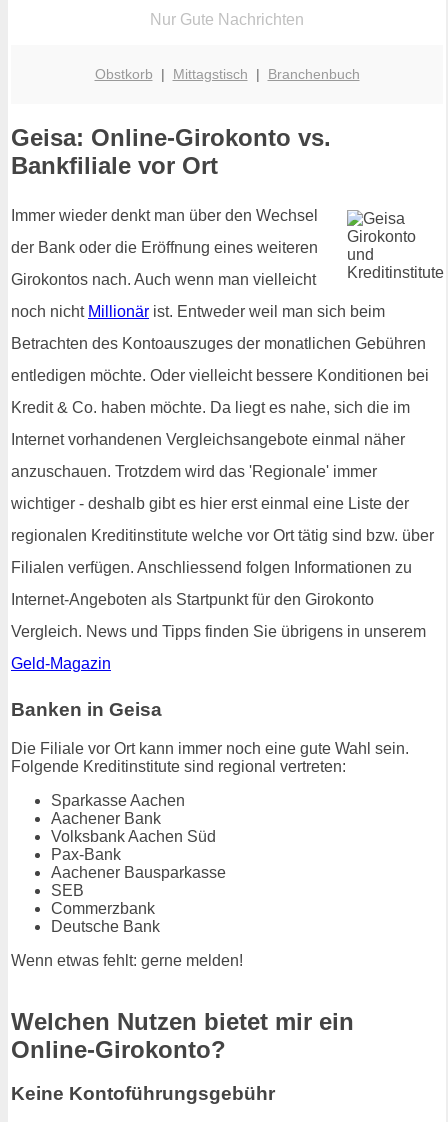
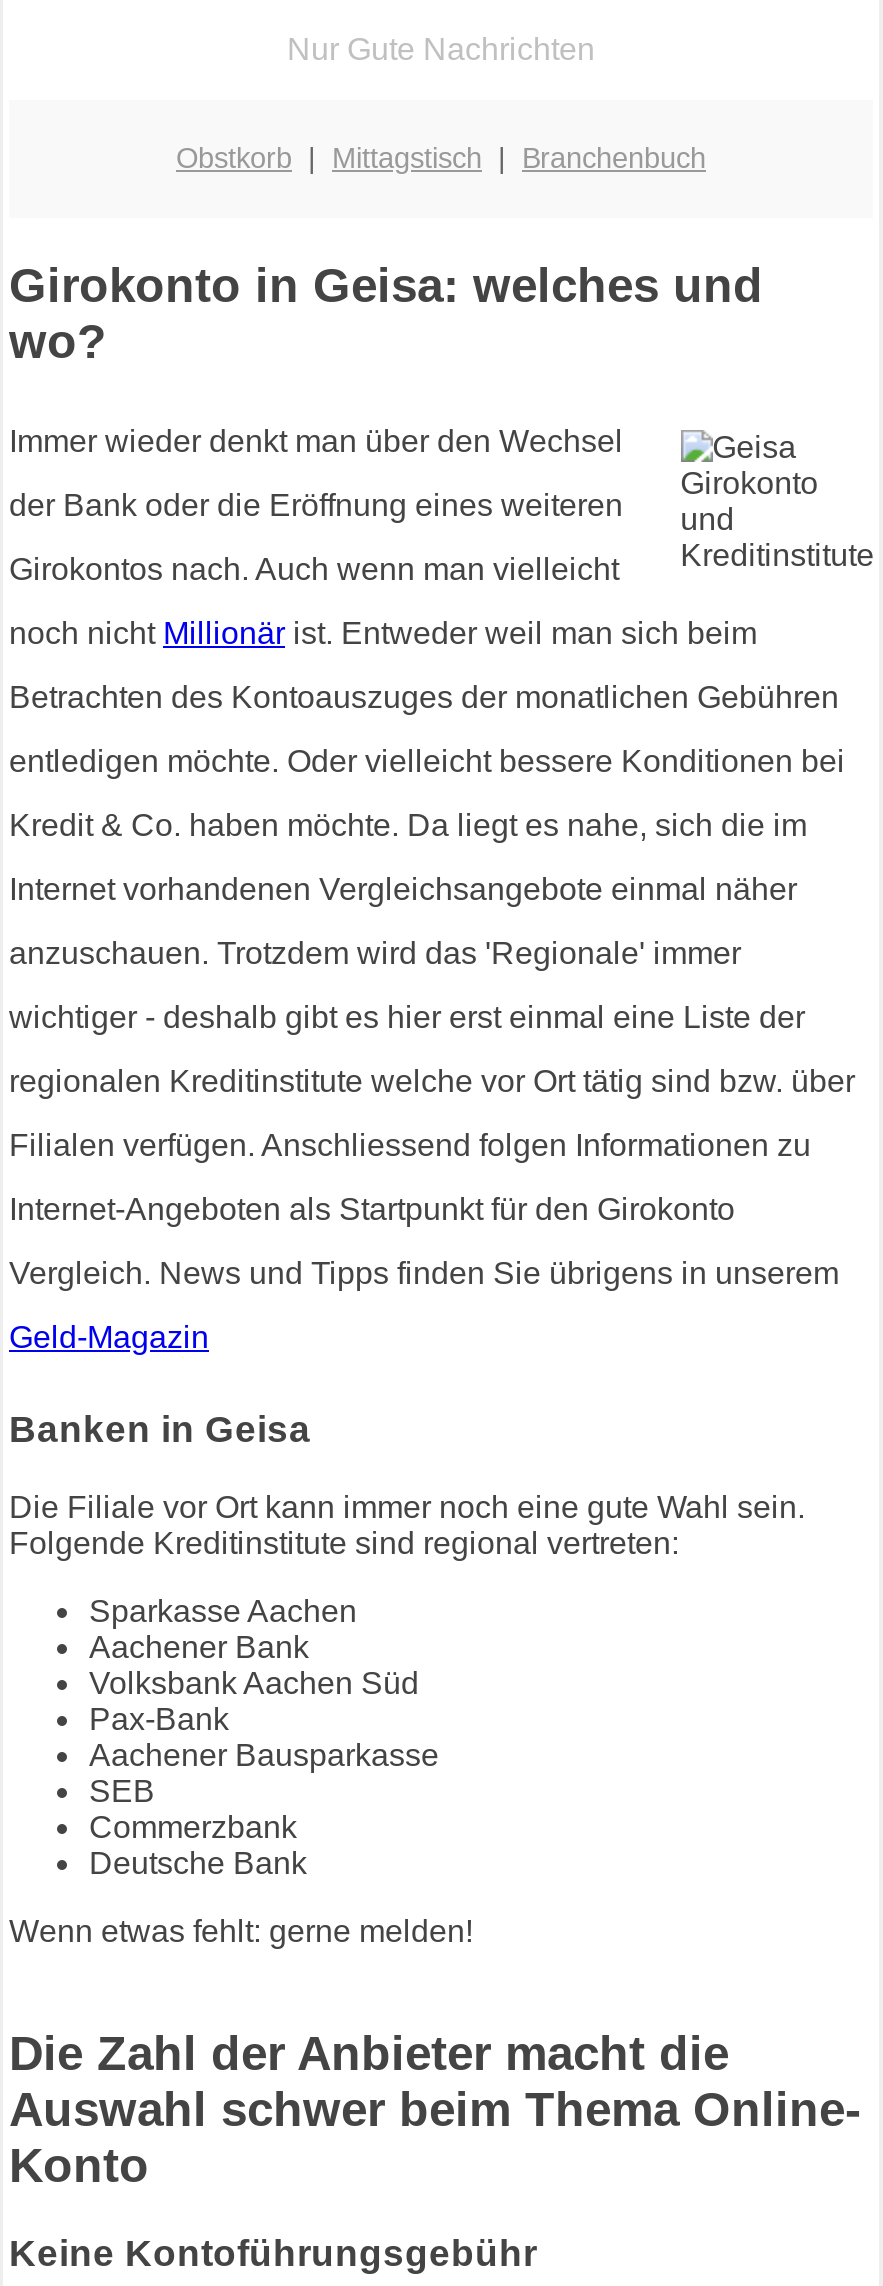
- Geisa: Online-Girokonto vs.
- Bankfiliale vor Ort
+ Girokonto in Geisa: welches und
+ wo?

- Welchen Nutzen bietet mir ein
- Online-Girokonto?
+ Die Zahl der Anbieter macht die
+ Auswahl schwer beim Thema Online-
+ Konto
